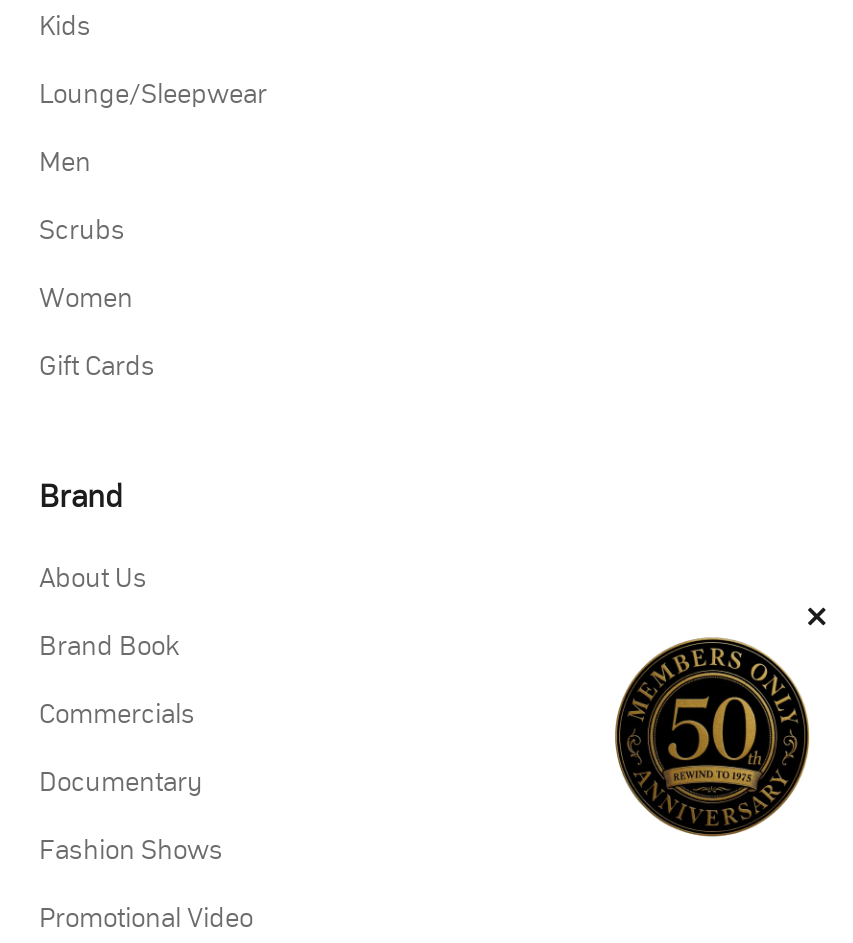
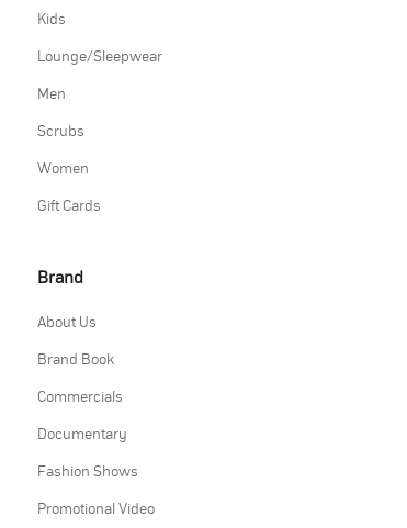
- [image]
